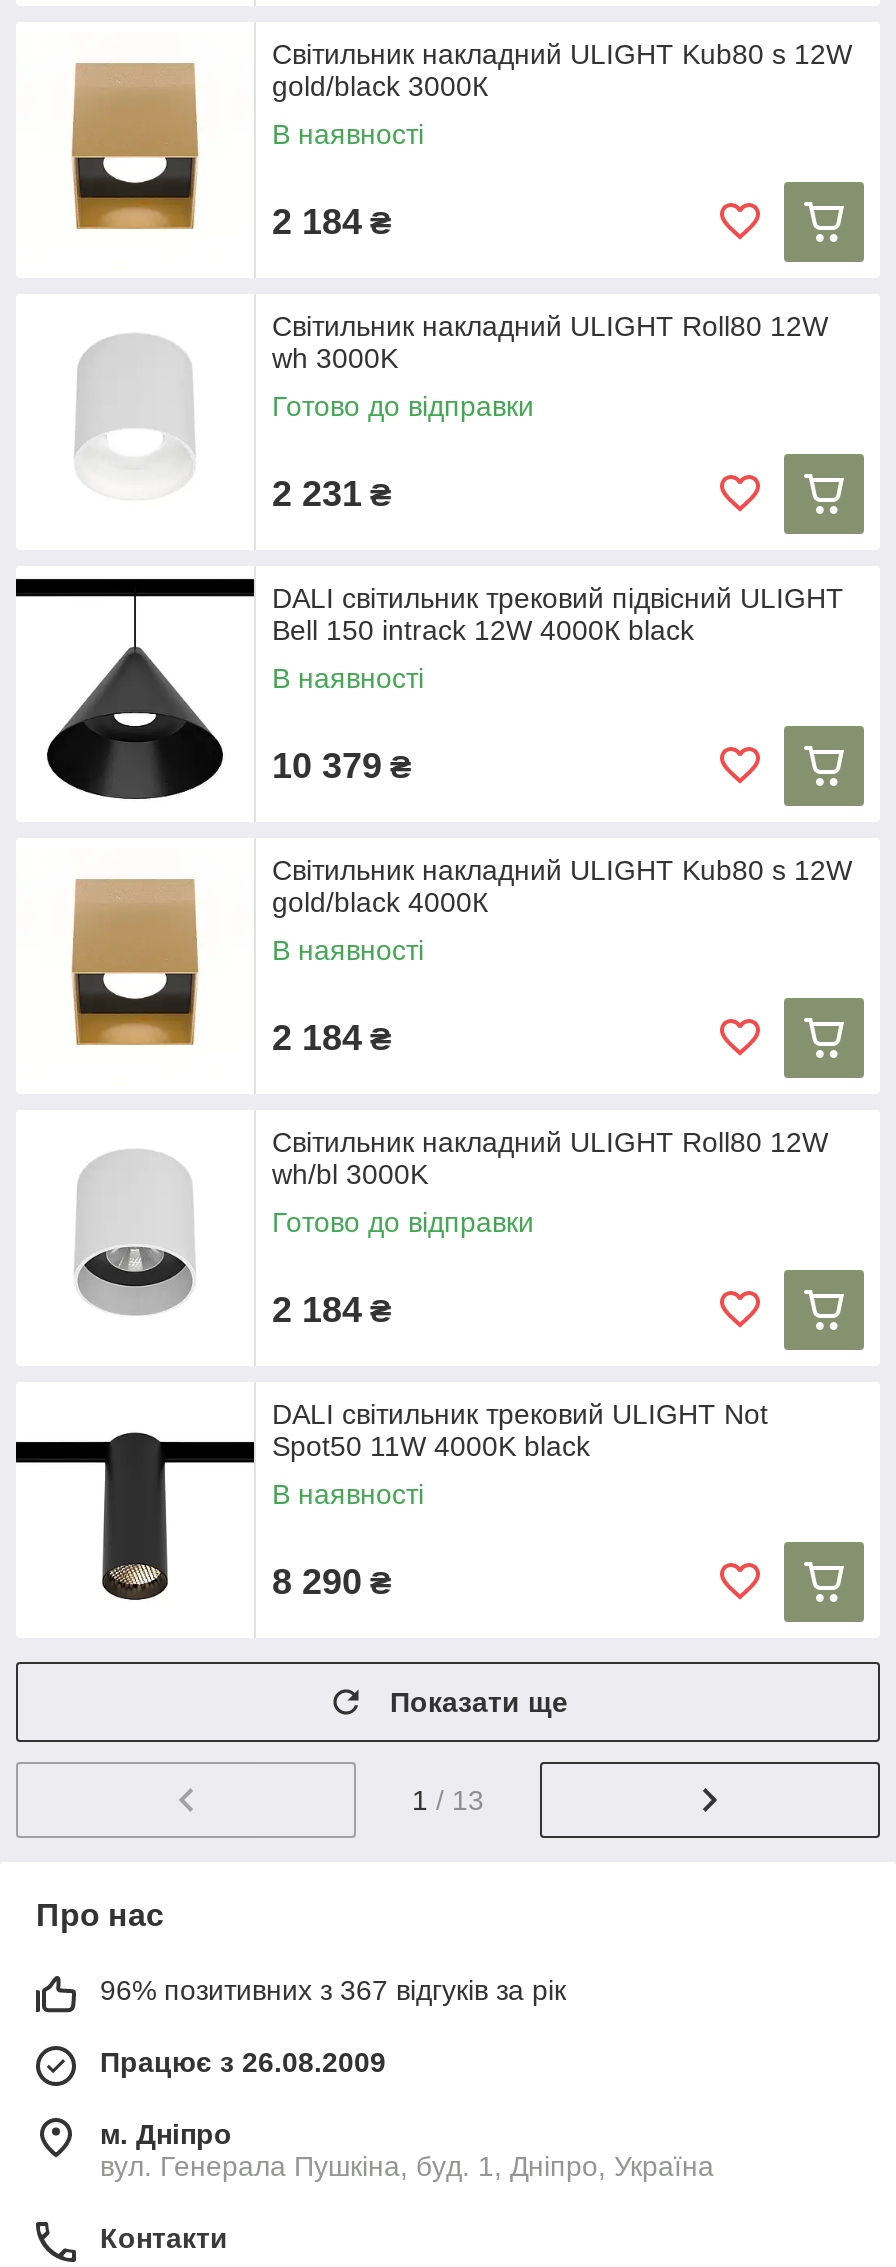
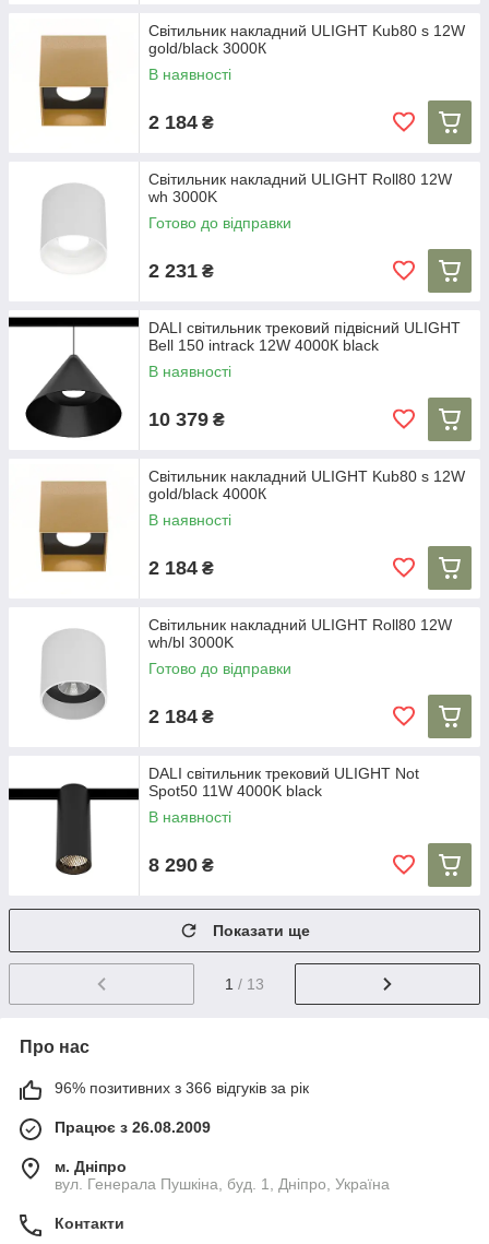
- 96% позитивних з 367 відгуків за рік
+ 96% позитивних з 366 відгуків за рік
